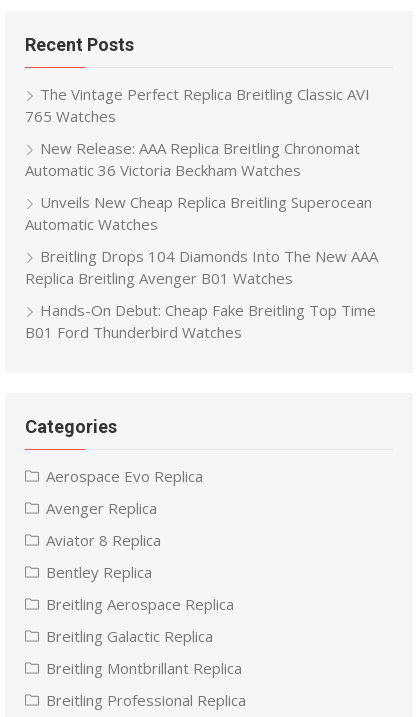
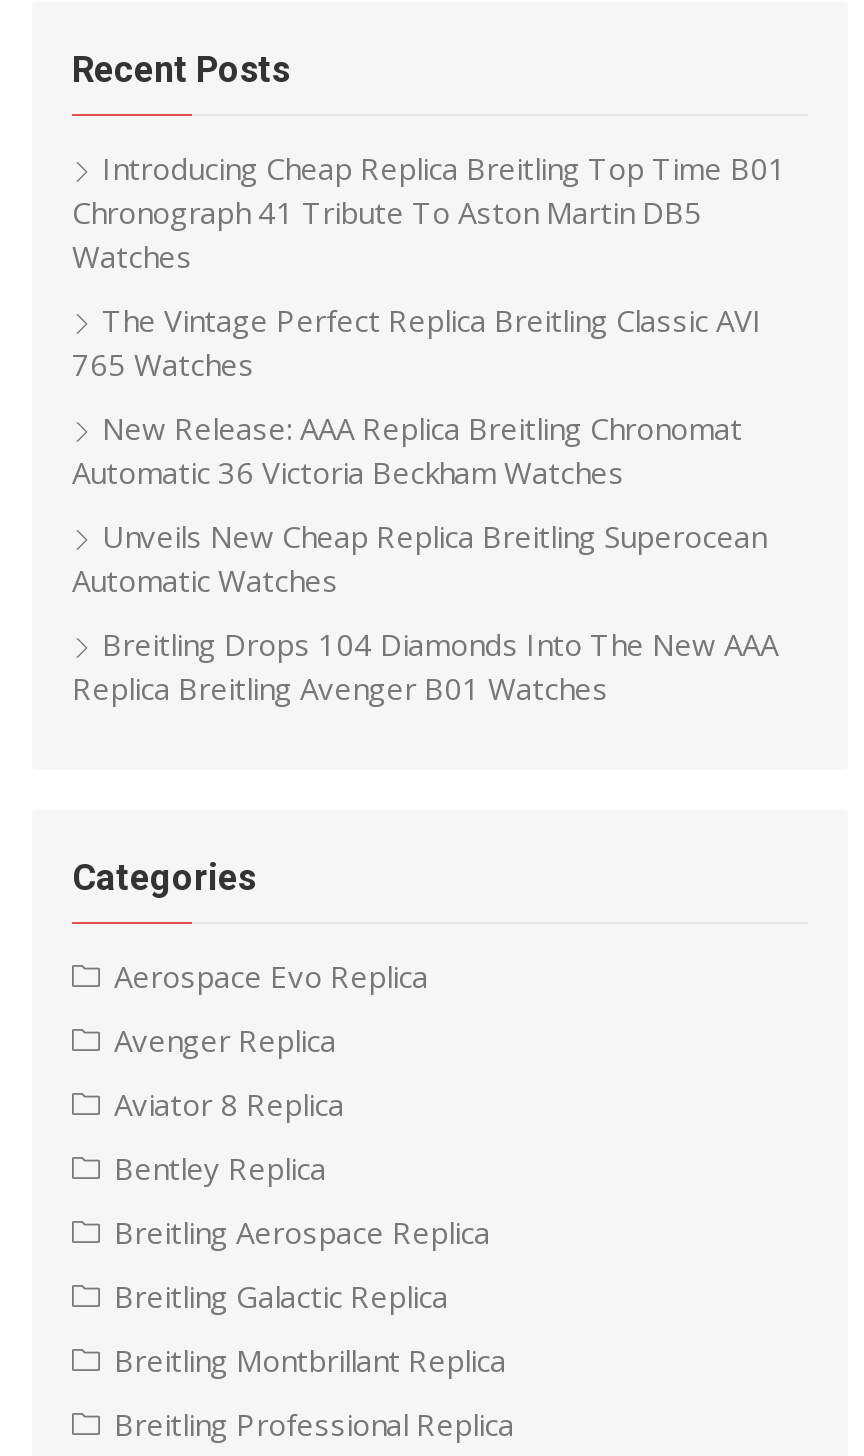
+ Introducing Cheap Replica Breitling Top Time B01
+ Chronograph 41 Tribute To Aston Martin DB5
+ Watches

moved down: The Vintage Perfect Replica Breitling Classic AVI | 765 Watches | New Release: AAA Replica Breitling Chronomat | Automatic 36 Victoria Beckham Watches | Unveils New Cheap Replica Breitling Superocean | Automatic Watches | Breitling Drops 104 Diamonds Into The New AAA | Replica Breitling Avenger B01 Watches

- Hands-On Debut: Cheap Fake Breitling Top Time
- B01 Ford Thunderbird Watches
